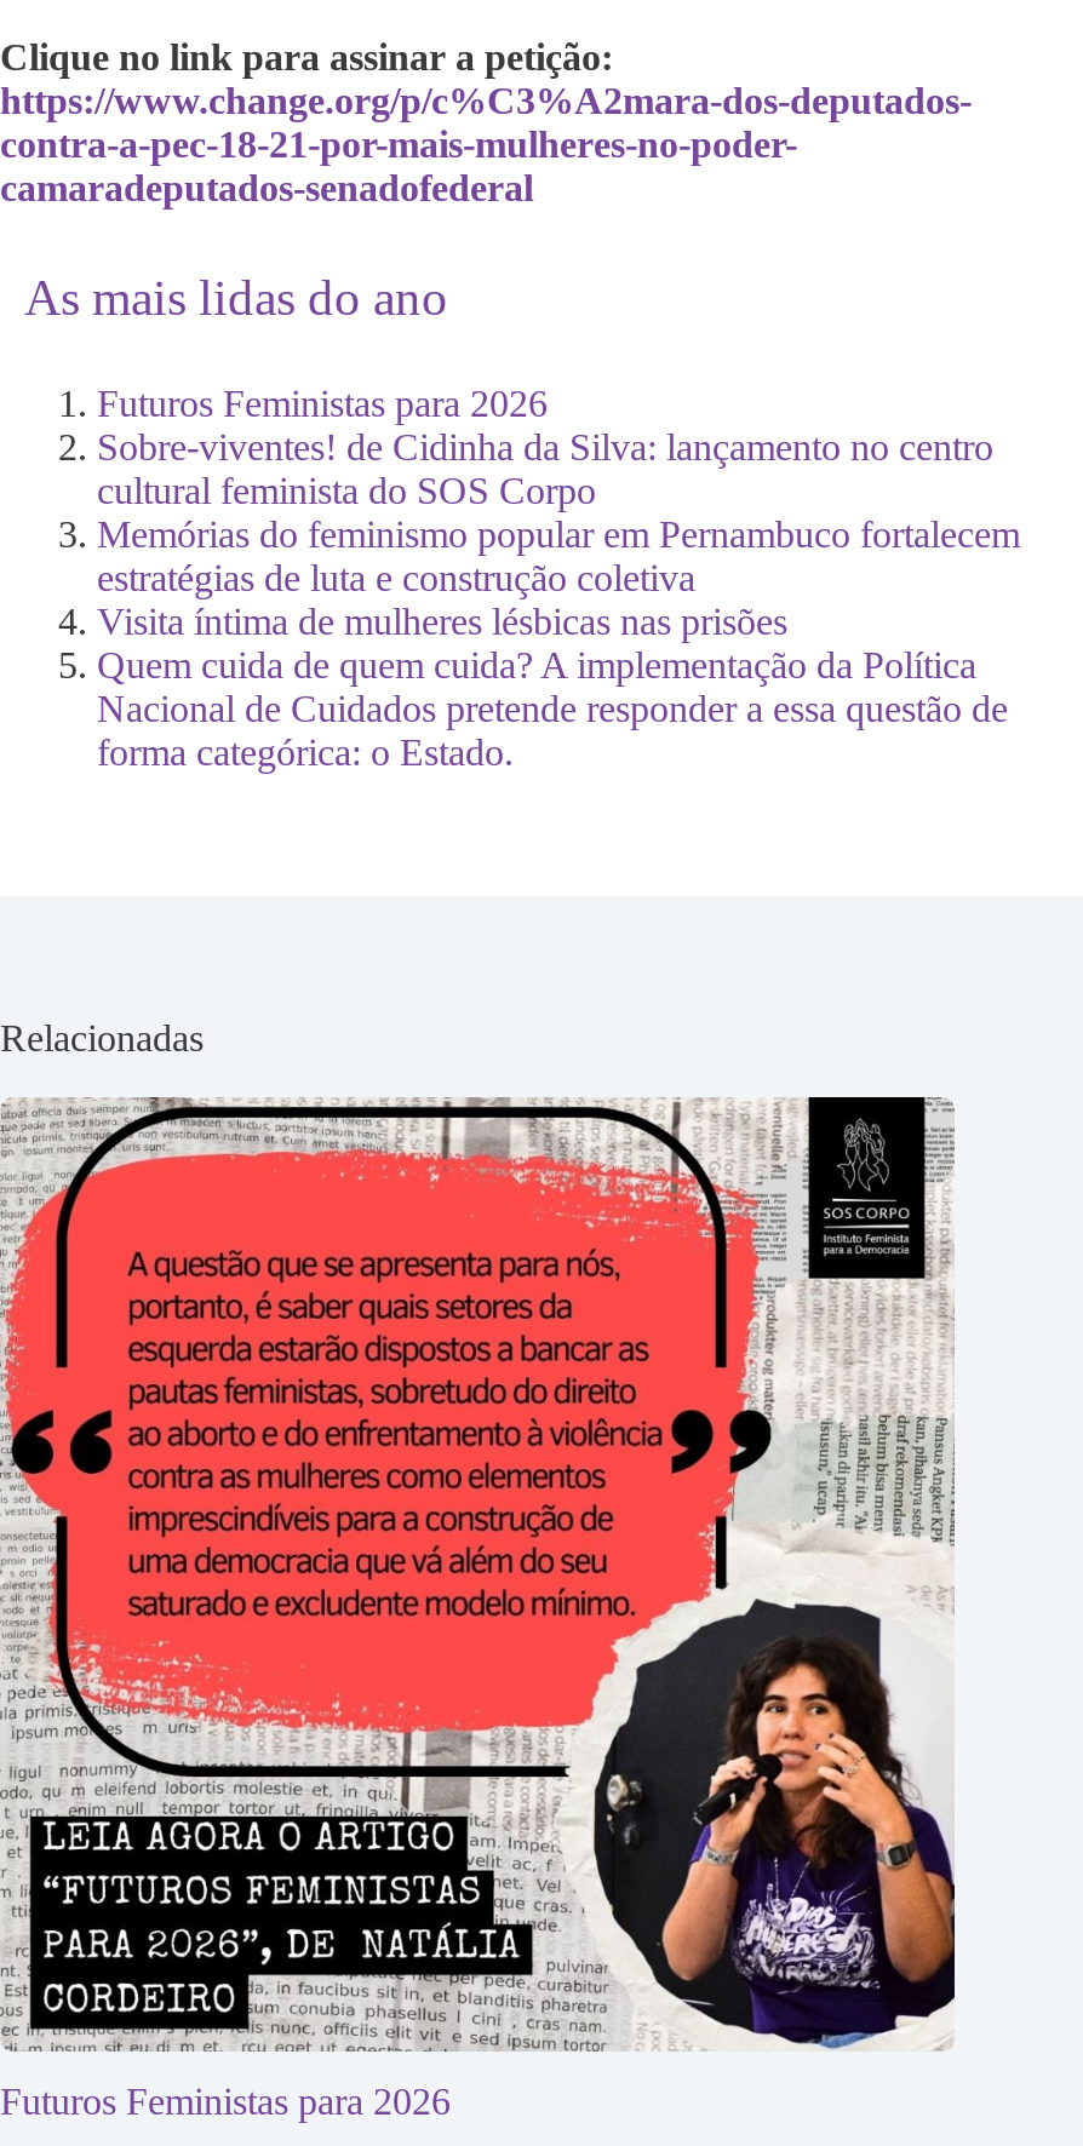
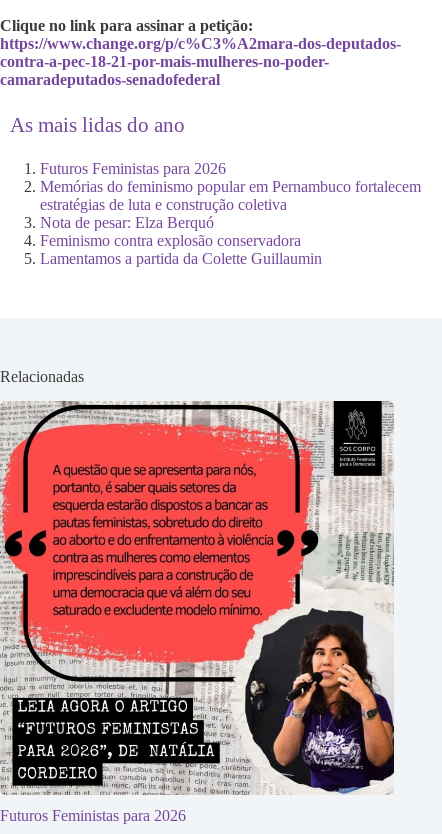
- Sobre-viventes! de Cidinha da Silva: lançamento no centro
- cultural feminista do SOS Corpo

- Visita íntima de mulheres lésbicas nas prisões
- Quem cuida de quem cuida? A implementação da Política
- Nacional de Cuidados pretende responder a essa questão de
- forma categórica: o Estado.
+ Nota de pesar: Elza Berquó
+ Feminismo contra explosão conservadora
+ Lamentamos a partida da Colette Guillaumin
